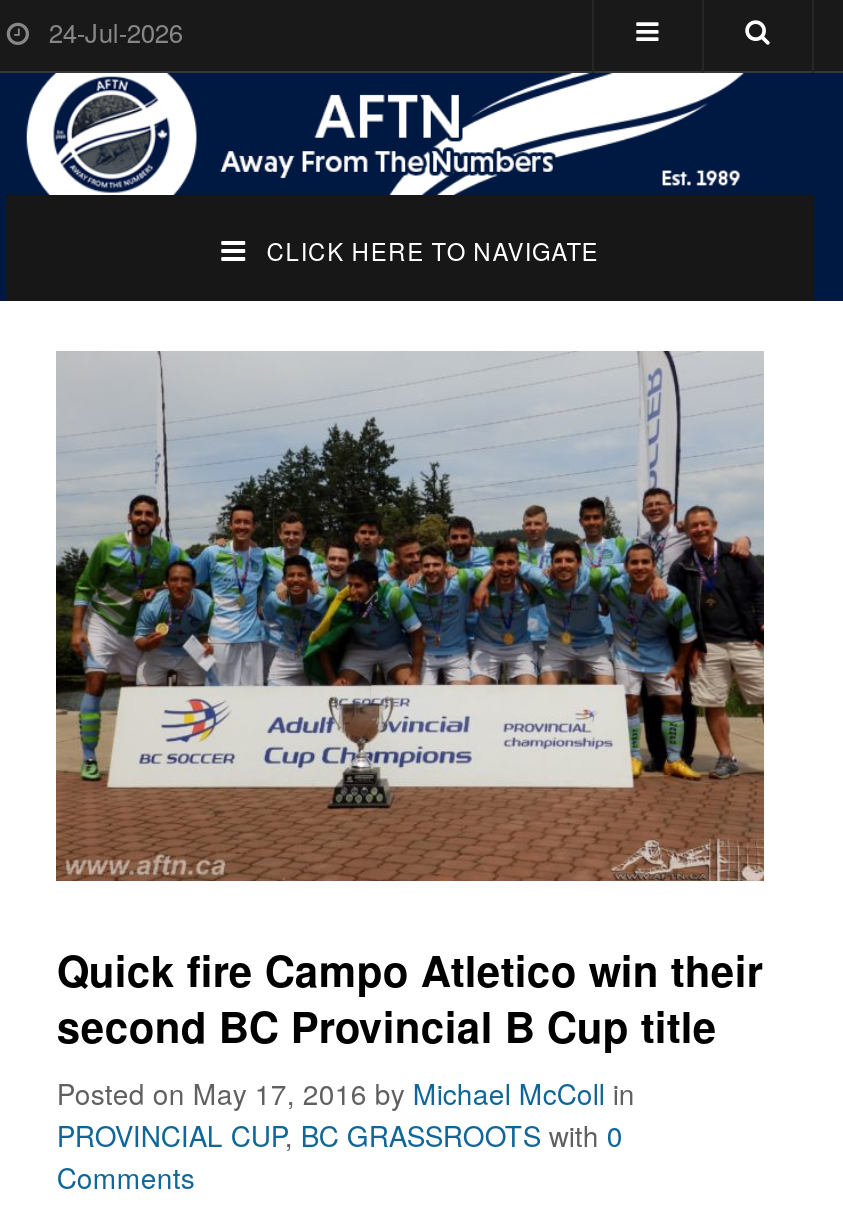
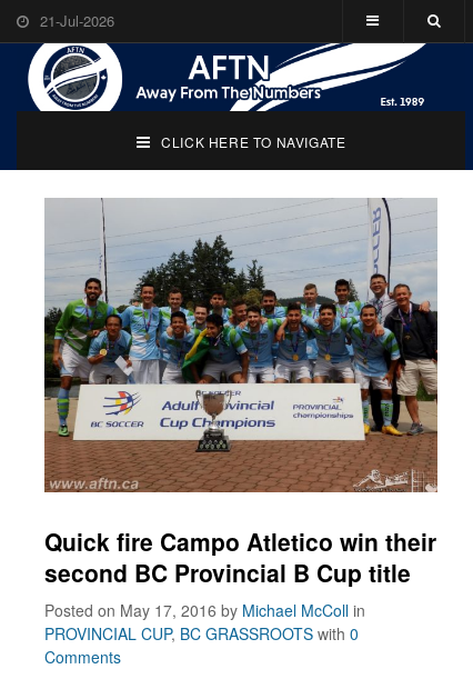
- 24-Jul-2026
+ 21-Jul-2026
